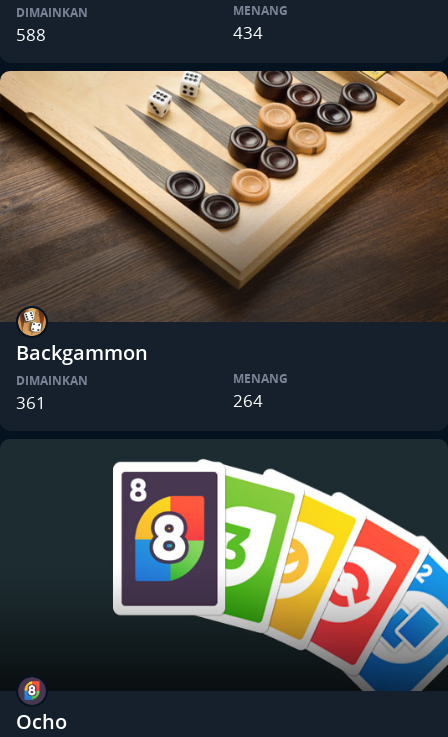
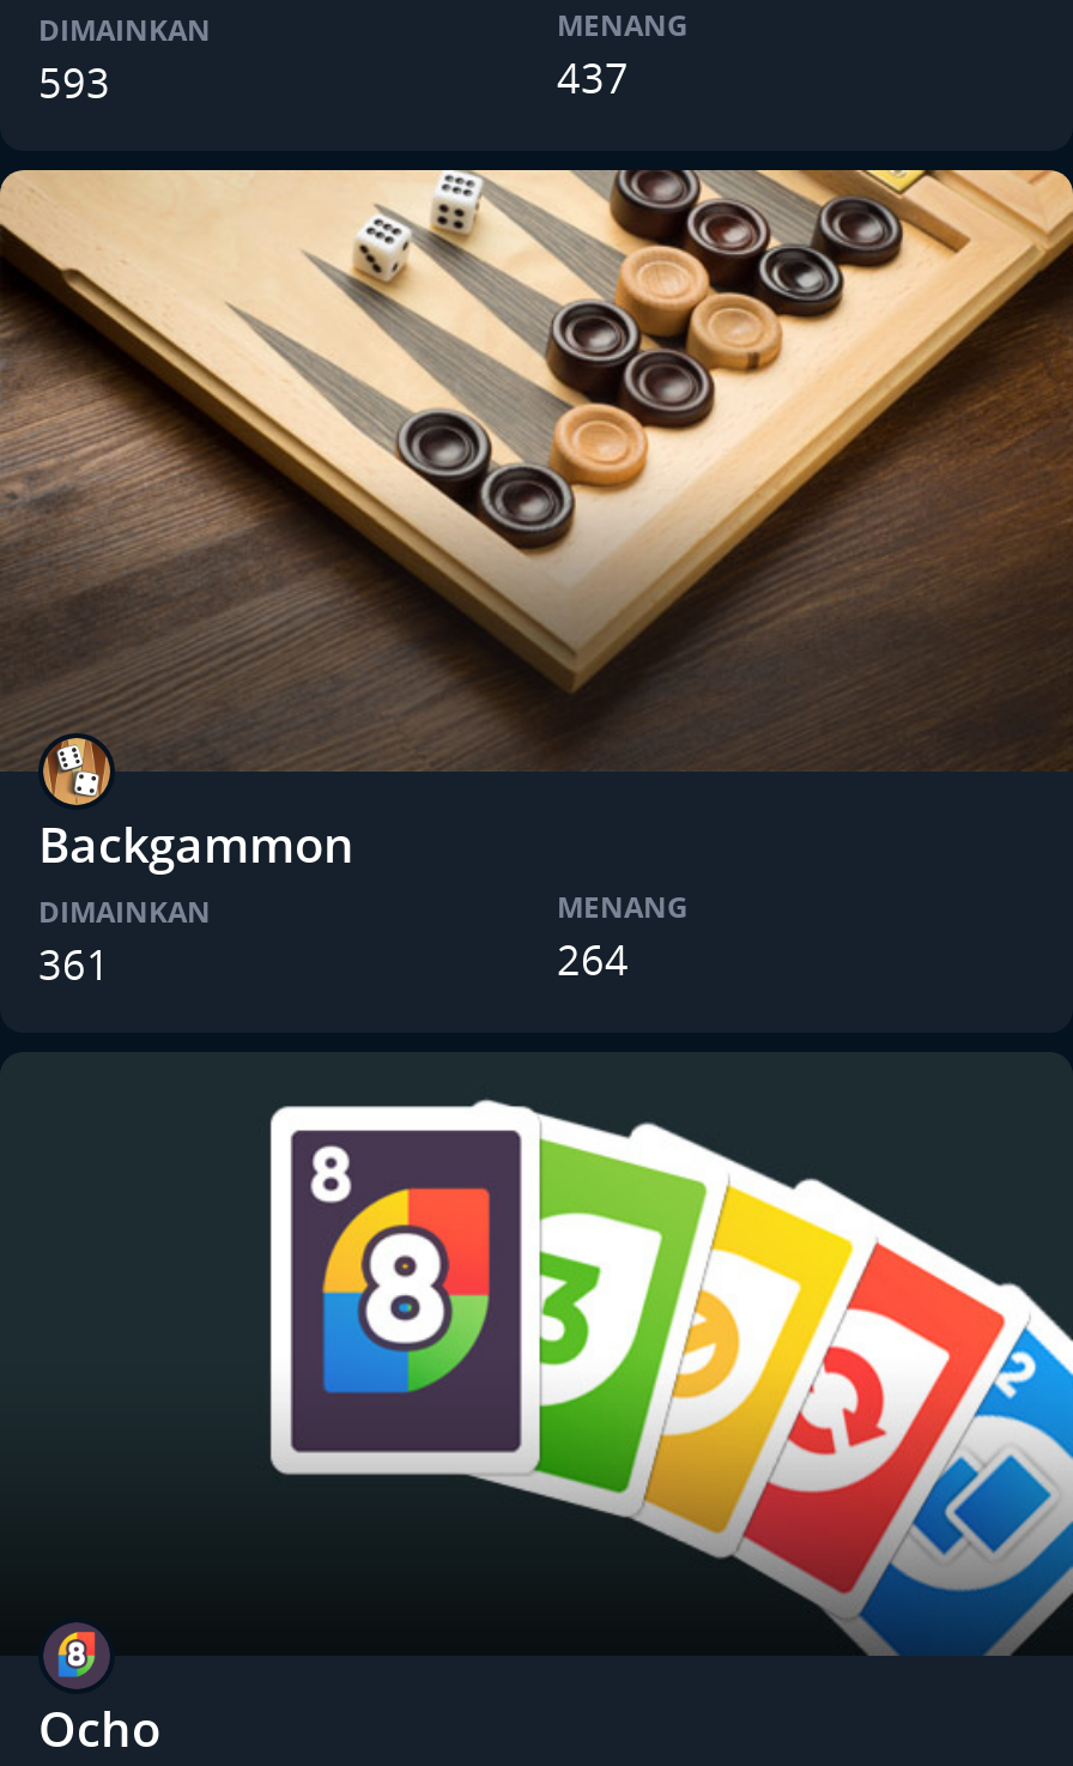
- 588
+ 593

- 434
+ 437
